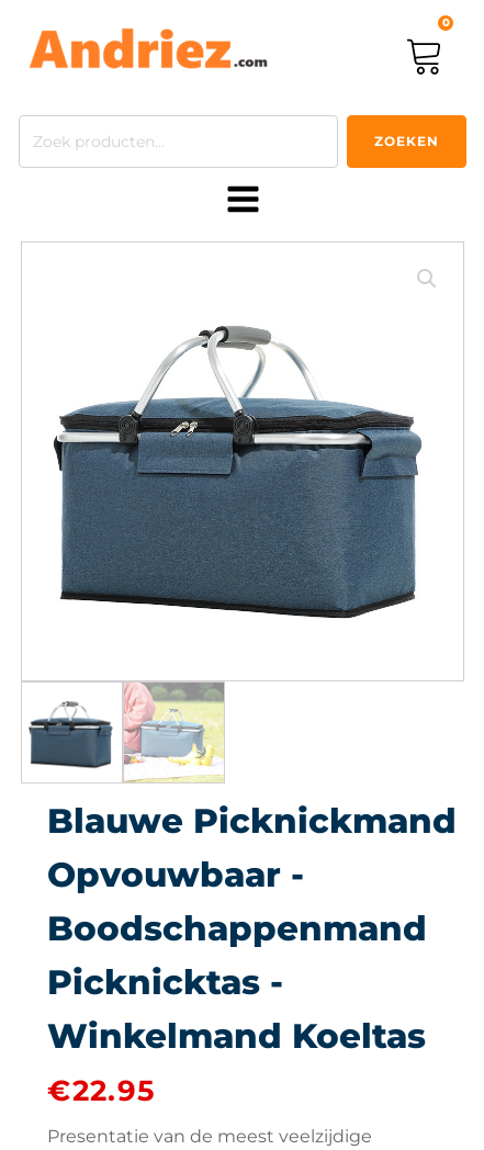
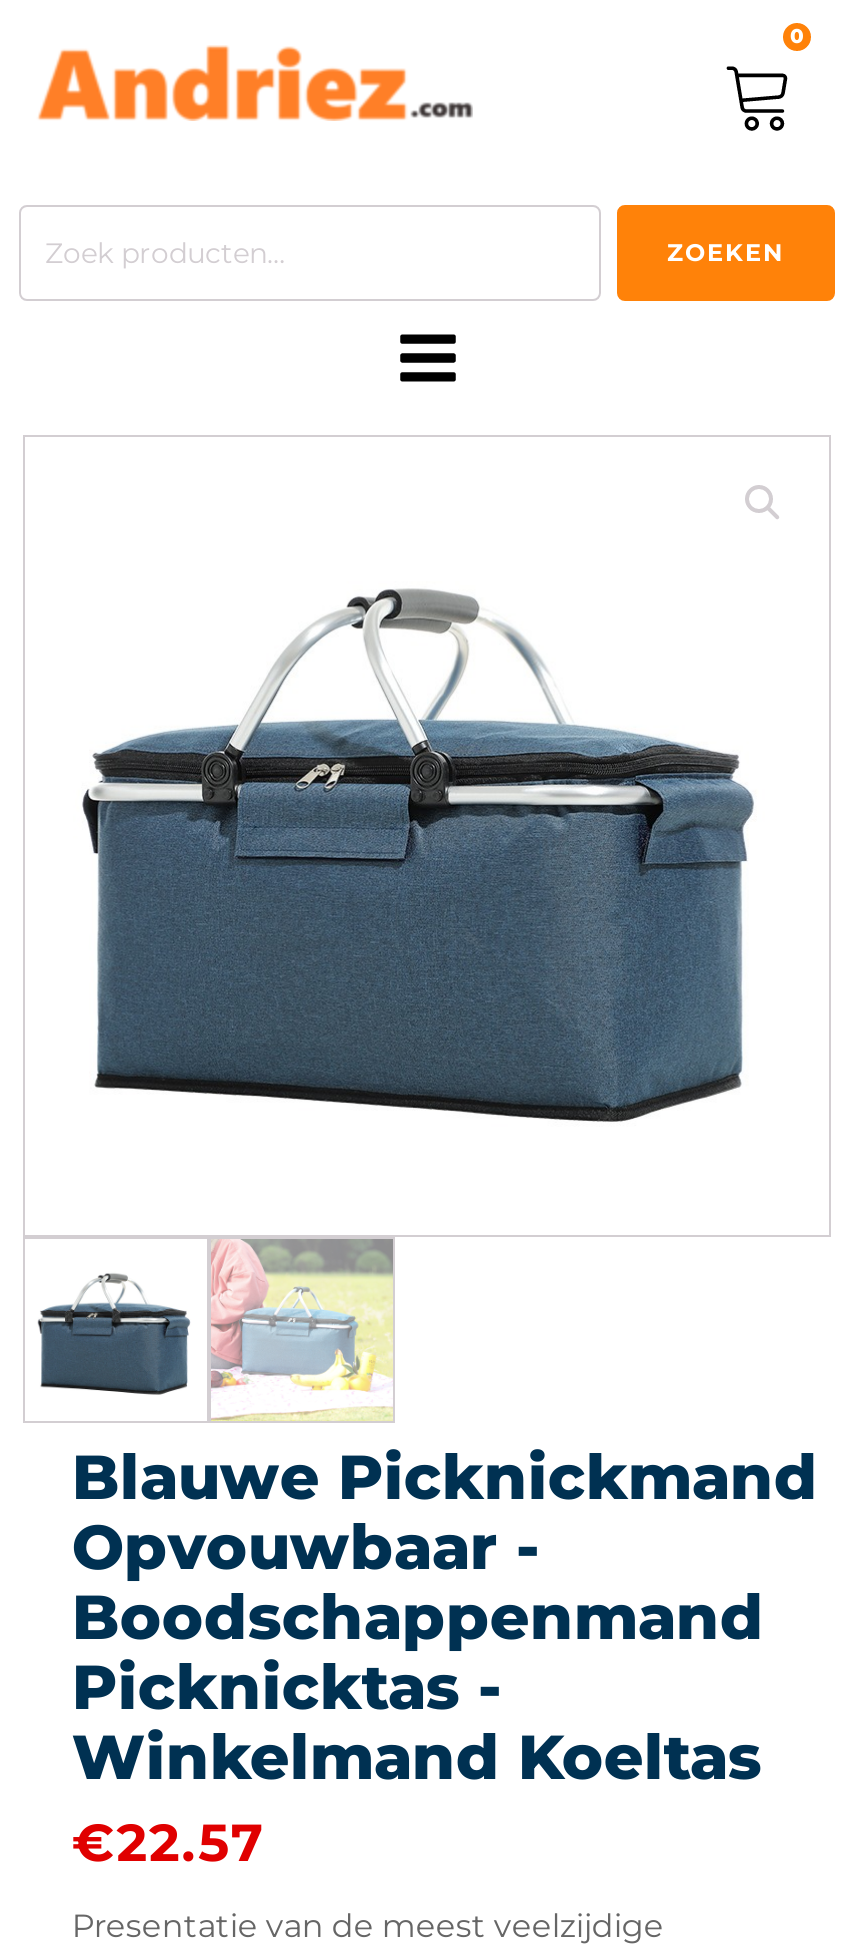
- €22.95
+ €22.57
